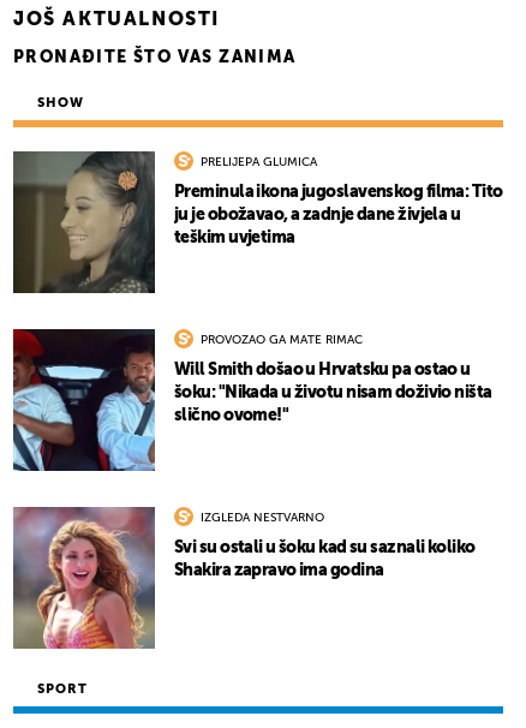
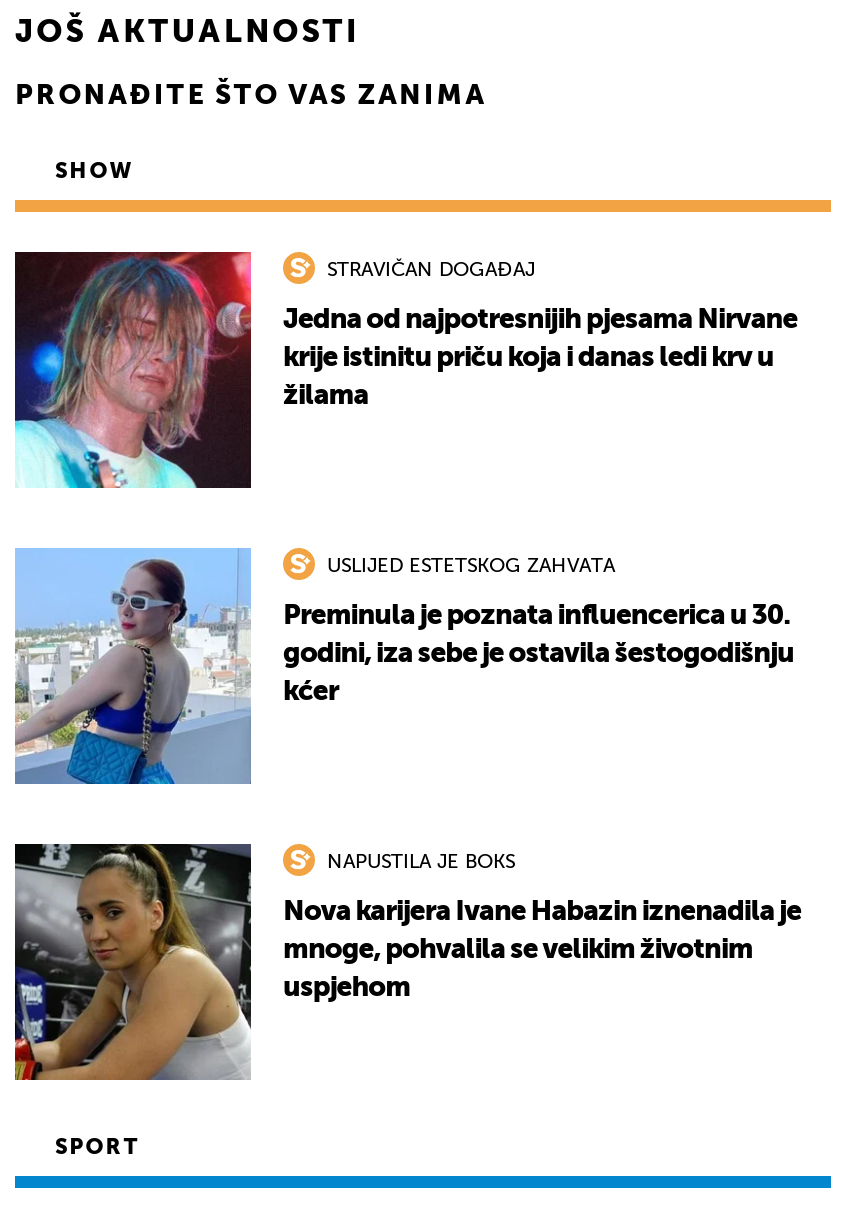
- [image]
- Preminula ikona jugoslavenskog filma: Tito
- ju je obožavao, a zadnje dane živjela u
- teškim uvjetima
+ [image]
+ Jedna od najpotresnijih pjesama Nirvane
+ krije istinitu priču koja i danas ledi krv u
+ žilama

- PRELIJEPA GLUMICA
+ STRAVIČAN DOGAĐAJ

- [image]
- Will Smith došao u Hrvatsku pa ostao u
- šoku: "Nikada u životu nisam doživio ništa
- slično ovome!"
+ [image]
+ Preminula je poznata influencerica u 30.
+ godini, iza sebe je ostavila šestogodišnju
+ kćer

- PROVOZAO GA MATE RIMAC
+ USLIJED ESTETSKOG ZAHVATA

- [image]
- Svi su ostali u šoku kad su saznali koliko
- Shakira zapravo ima godina
+ [image]
+ Nova karijera Ivane Habazin iznenadila je
+ mnoge, pohvalila se velikim životnim
+ uspjehom

- IZGLEDA NESTVARNO
+ NAPUSTILA JE BOKS
